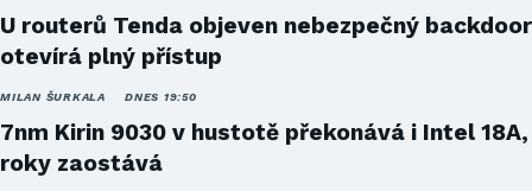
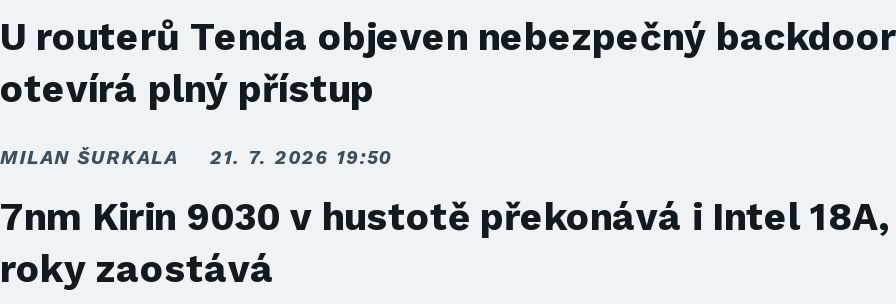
- MILAN ŠURKALA DNES 19:50
+ MILAN ŠURKALA 21. 7. 2026 19:50
